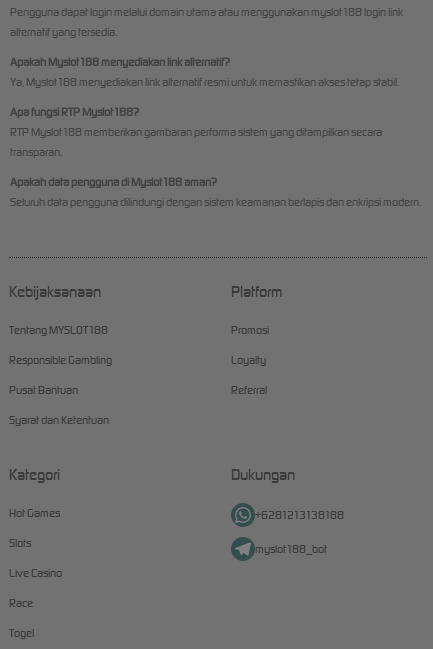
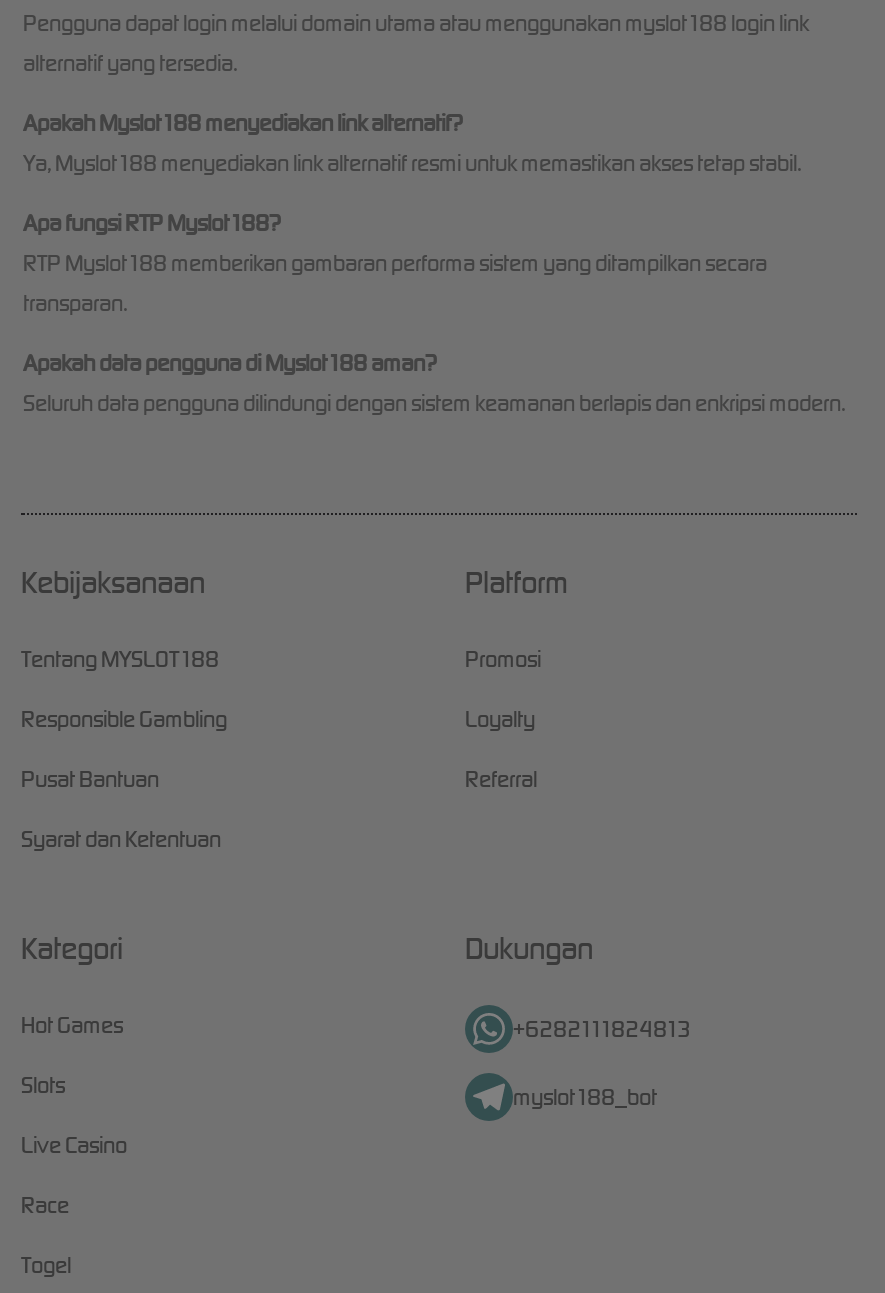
- +6281213138188
+ +6282111824813
